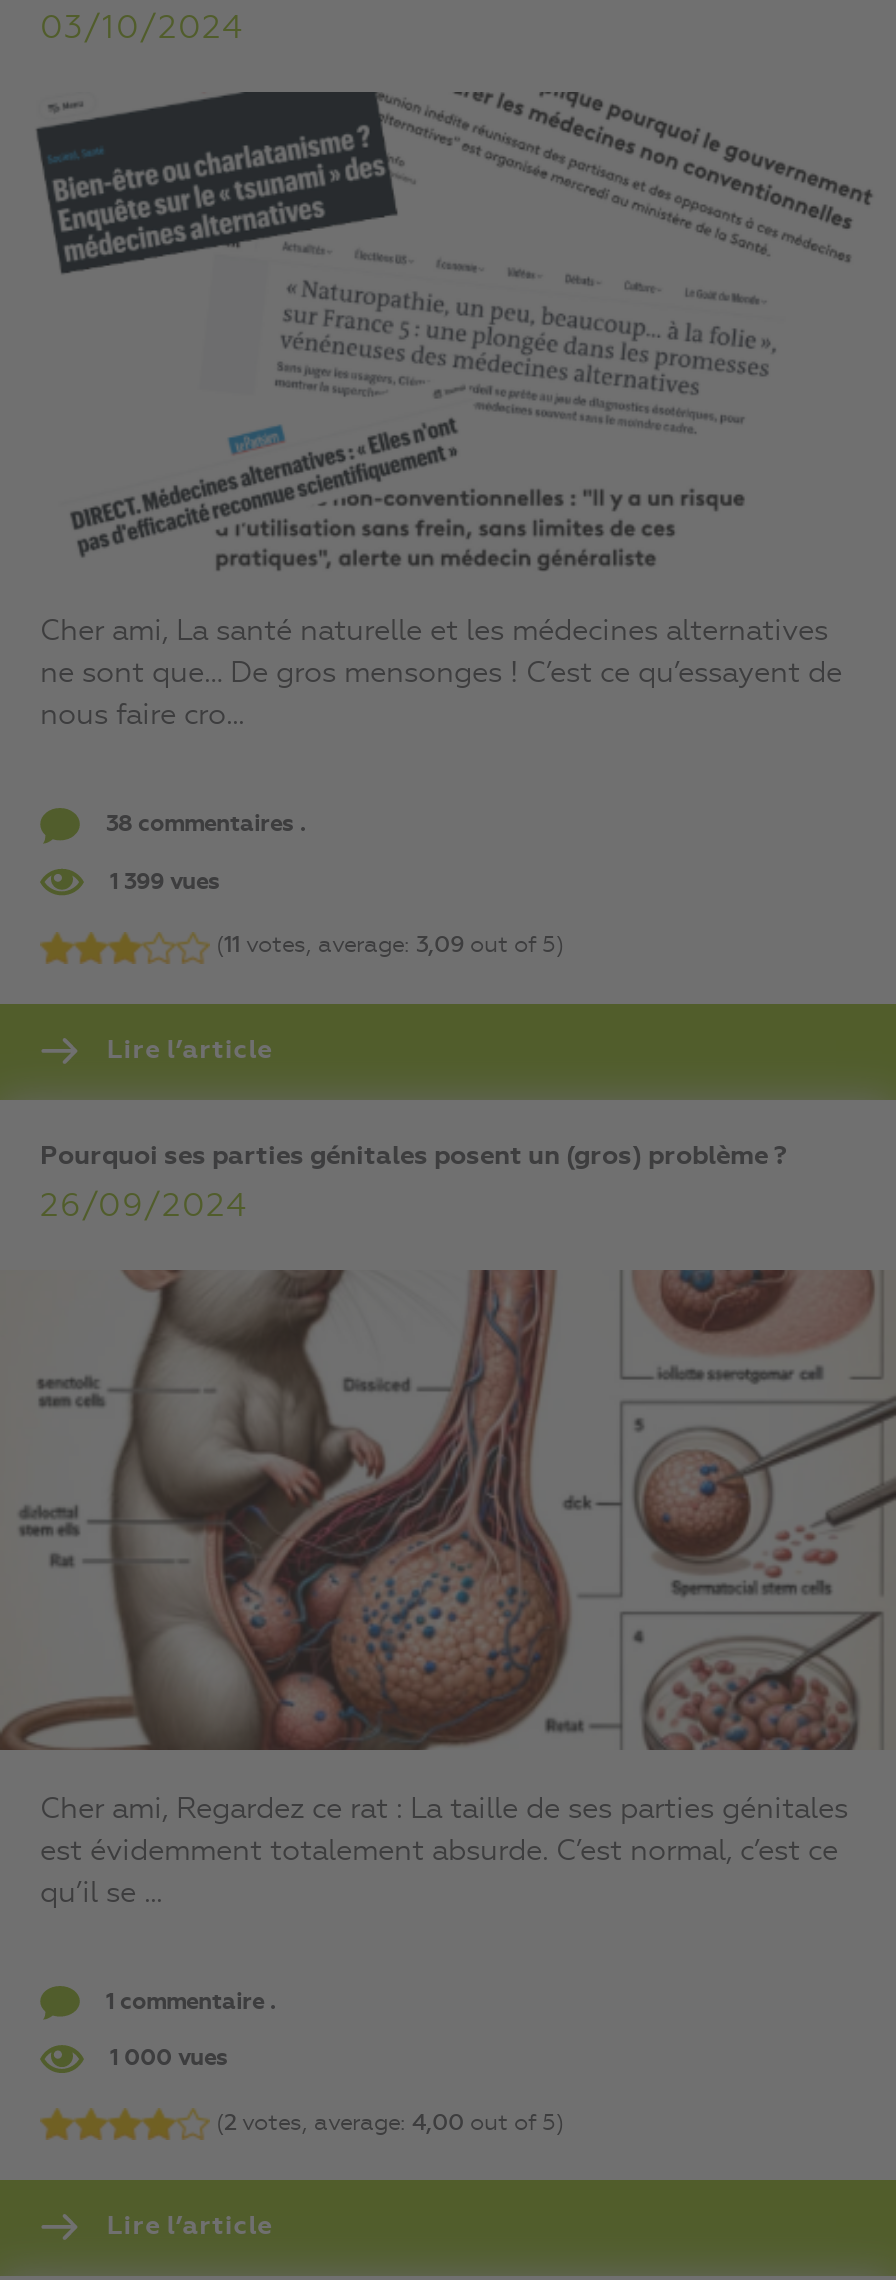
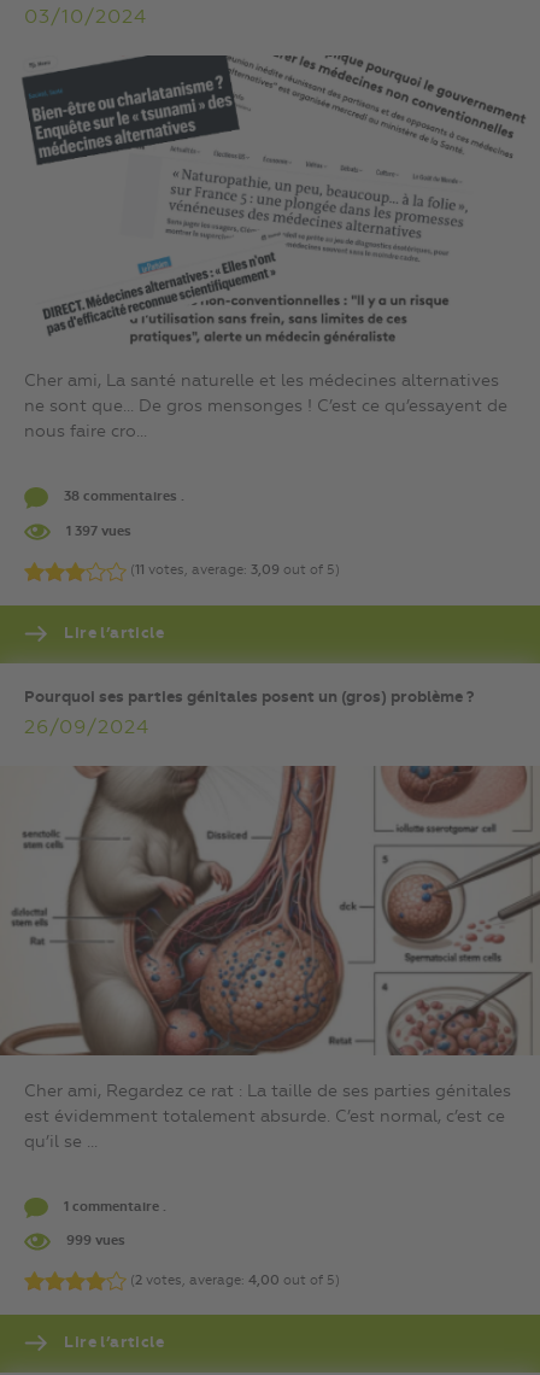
- 1 399 vues
+ 1 397 vues

- 1 000 vues
+ 999 vues
